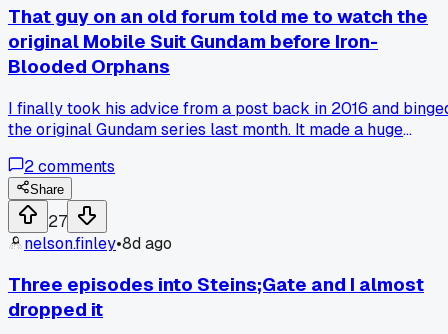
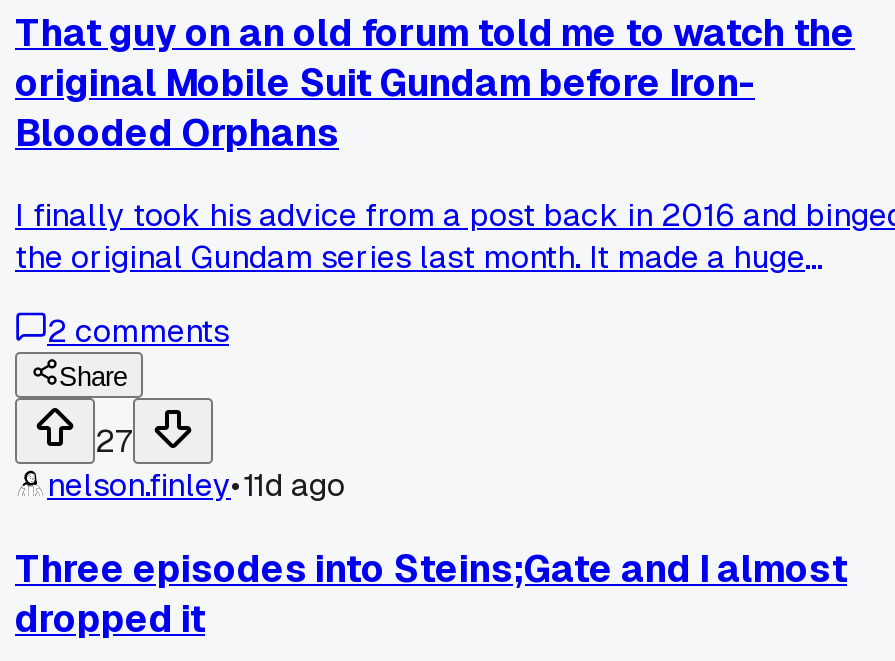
- nelson.finley•8d ago
+ nelson.finley•11d ago
